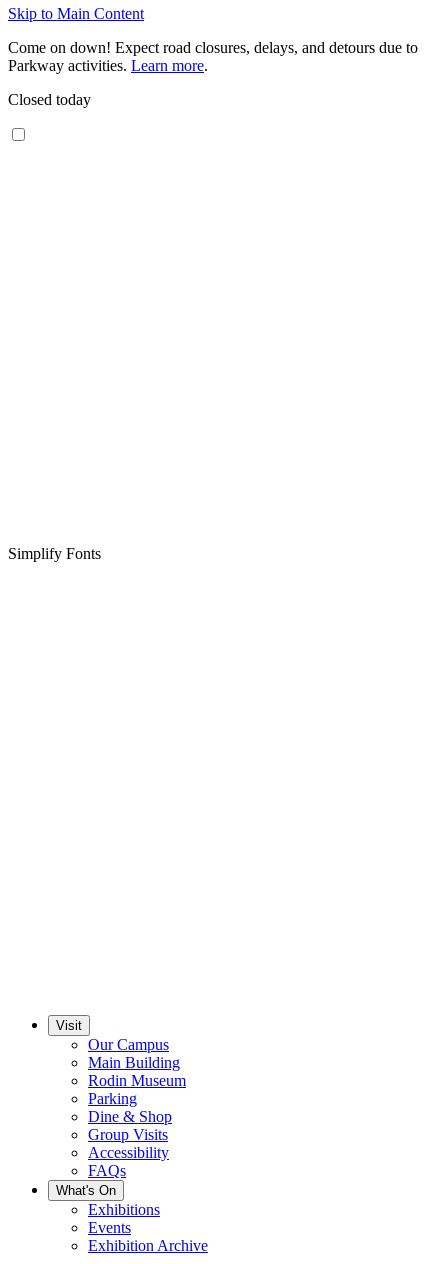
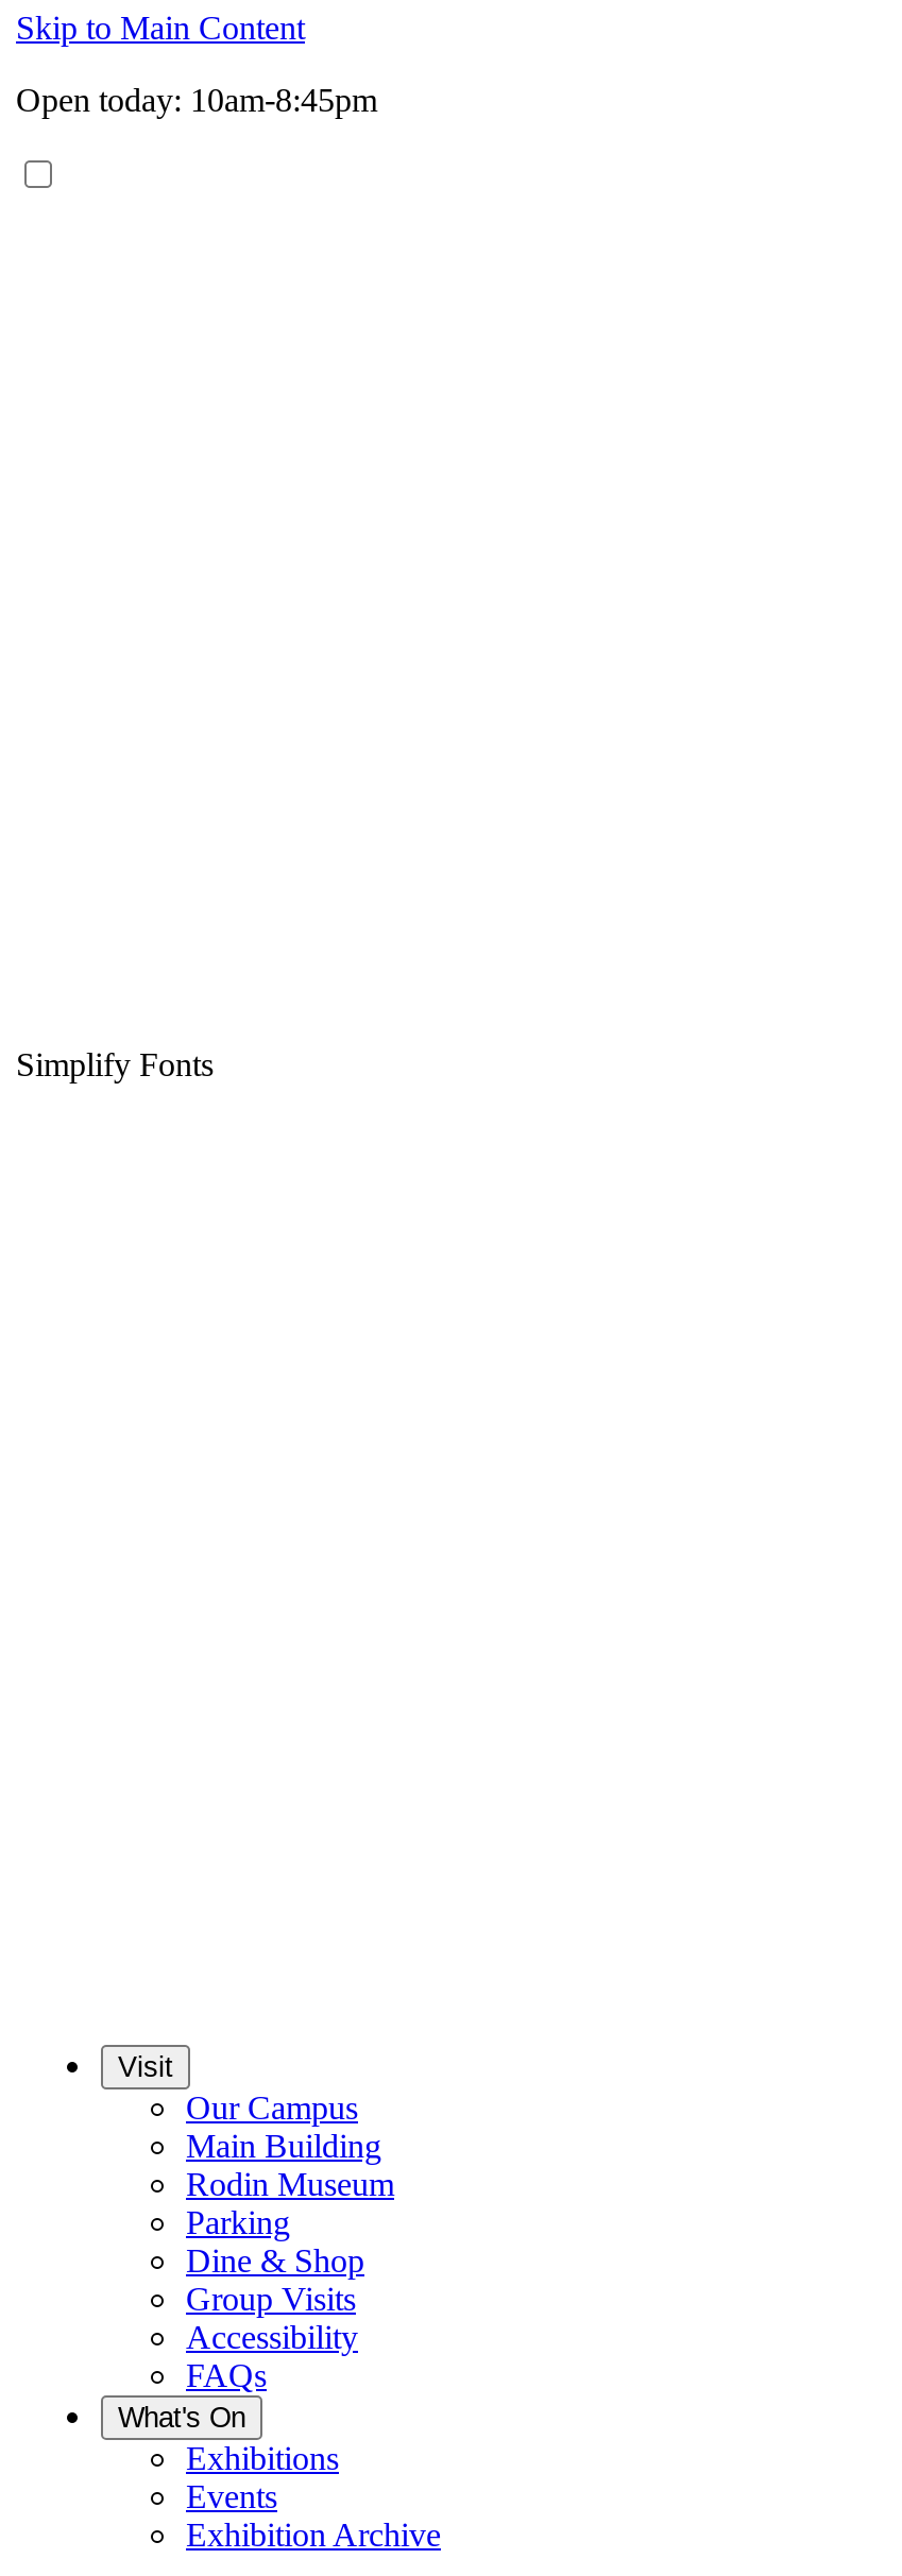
- Come on down! Expect road closures, delays, and detours due to
- Parkway activities. Learn more.
- Closed today
+ Open today: 10am-8:45pm
